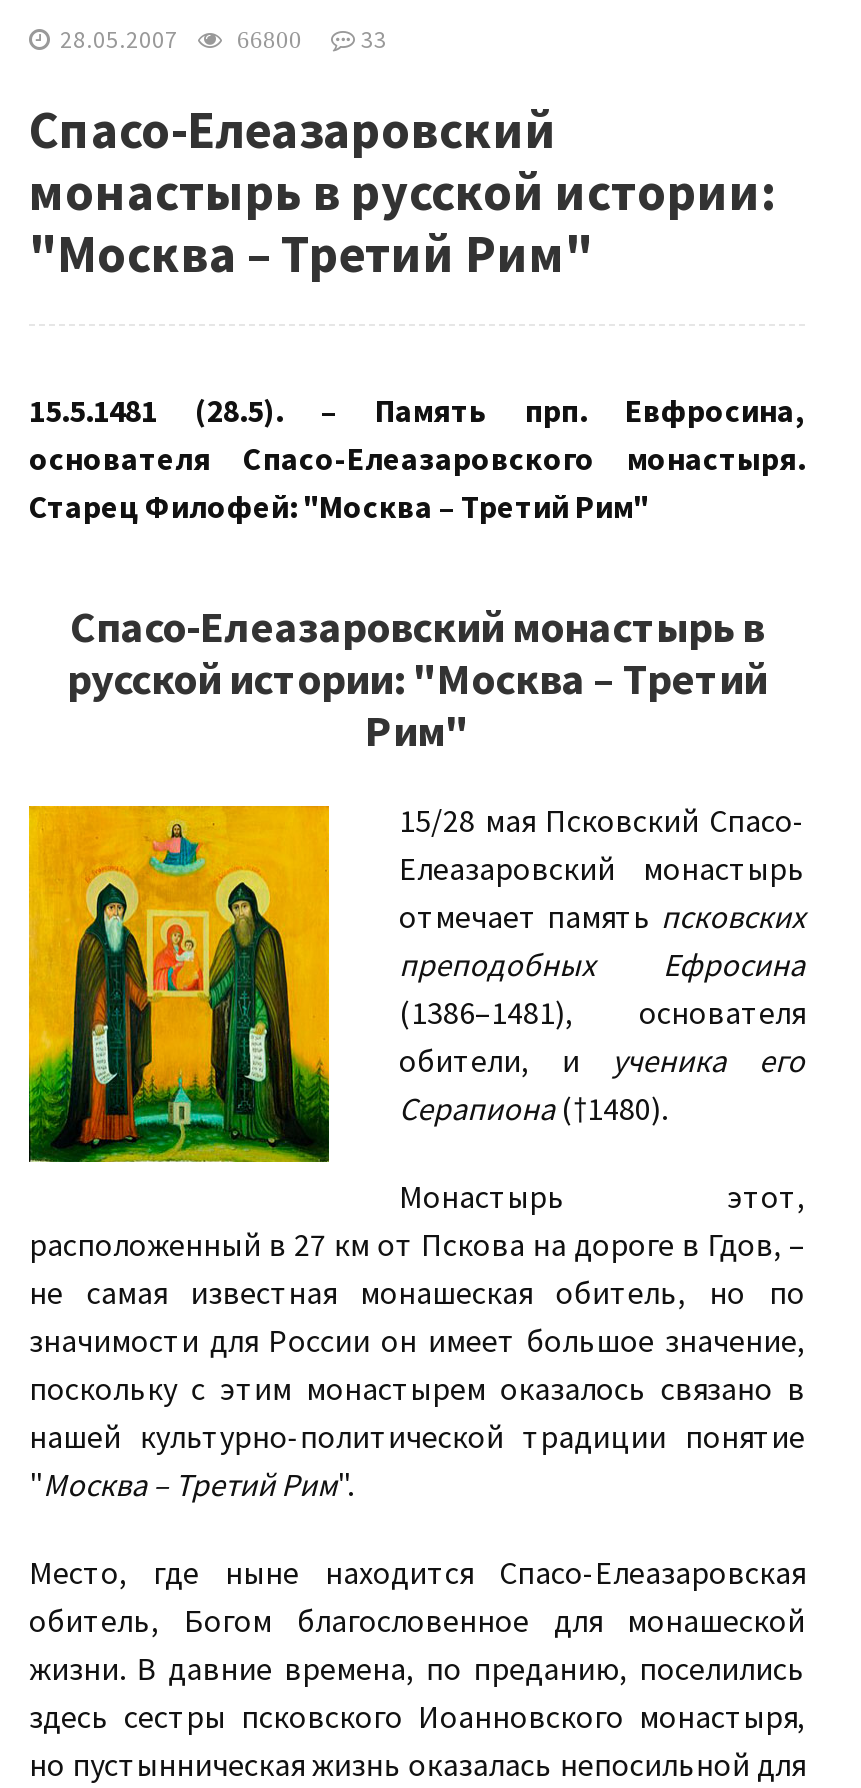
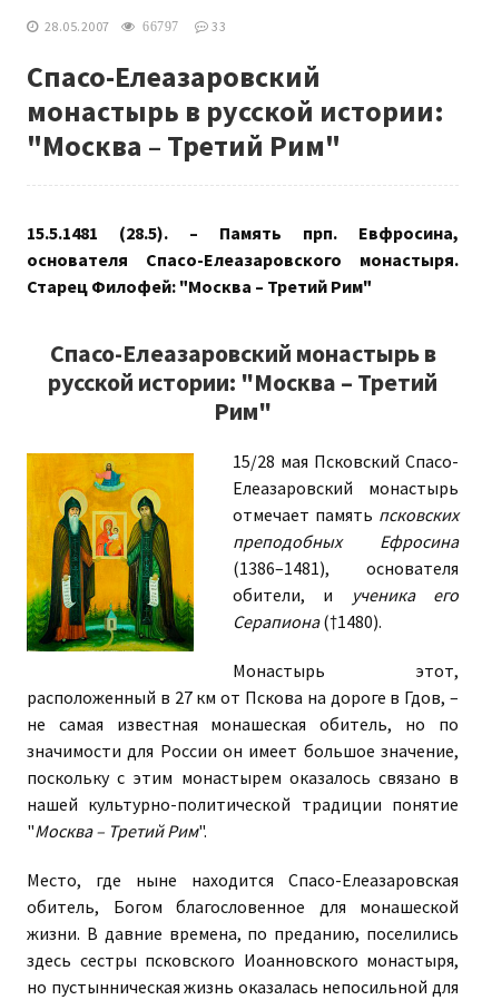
- 28.05.2007 66800 33
+ 28.05.2007 66797 33
